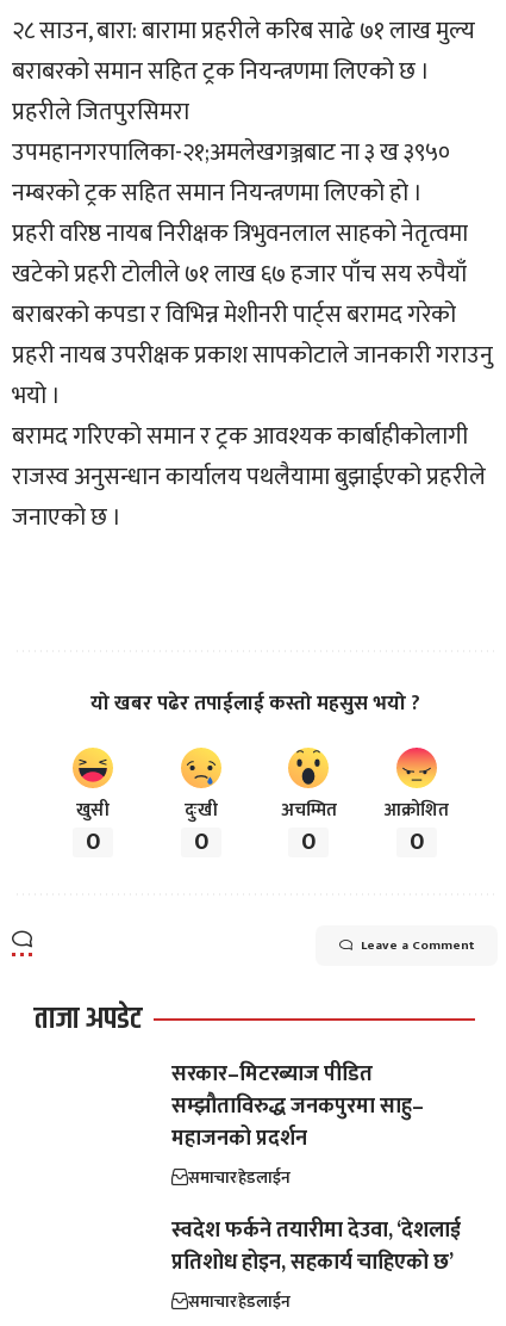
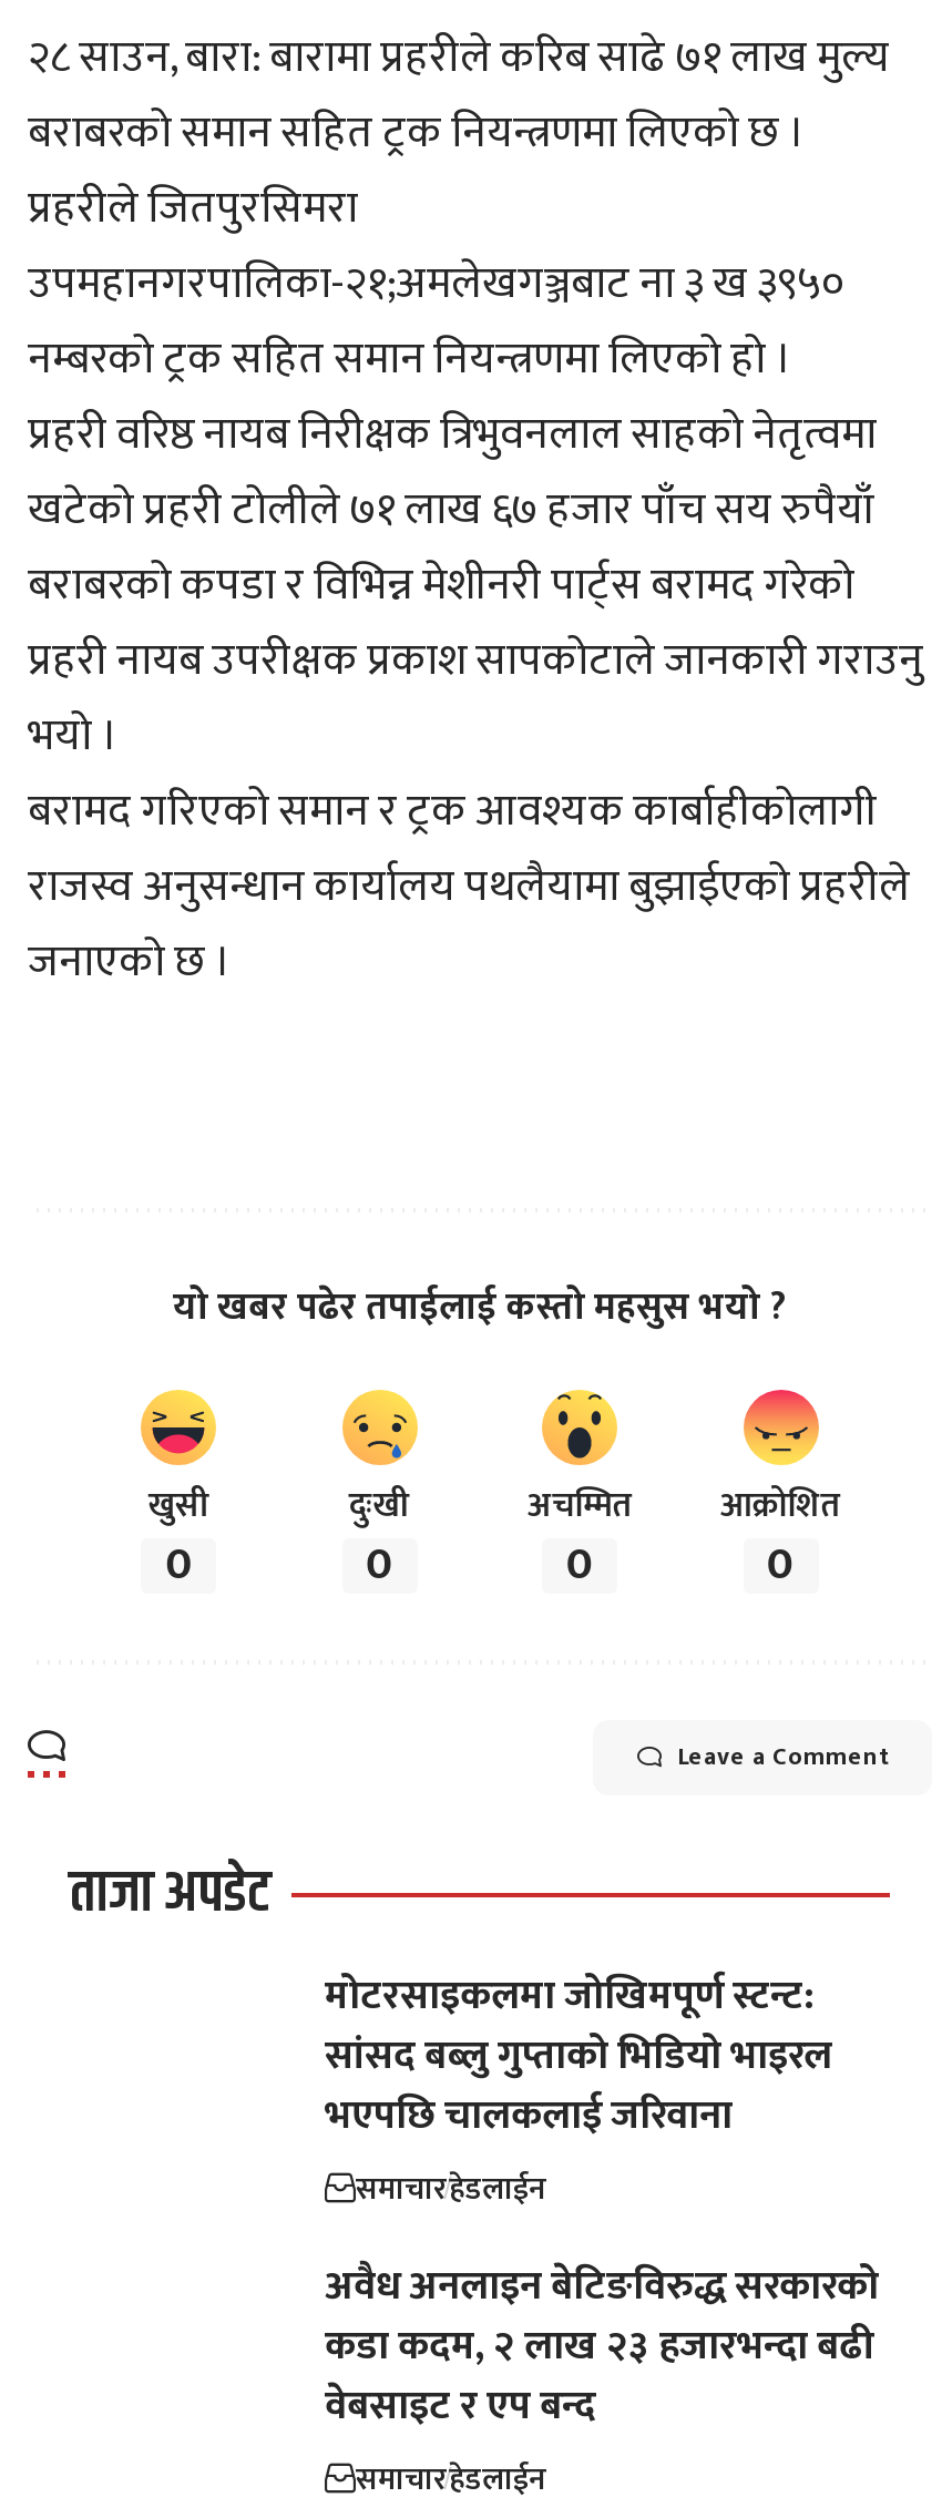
- सरकार–मिटरब्याज पीडित
- सम्झौताविरुद्ध जनकपुरमा साहु–
- महाजनको प्रदर्शन
+ मोटरसाइकलमा जोखिमपूर्ण स्टन्ट:
+ सांसद बब्लु गुप्ताको भिडियो भाइरल
+ भएपछि चालकलाई जरिवाना

- स्वदेश फर्कने तयारीमा देउवा, ‘देशलाई
- प्रतिशोध होइन, सहकार्य चाहिएको छ’
+ अवैध अनलाइन बेटिङविरुद्ध सरकारको
+ कडा कदम, २ लाख २३ हजारभन्दा बढी
+ वेबसाइट र एप बन्द
